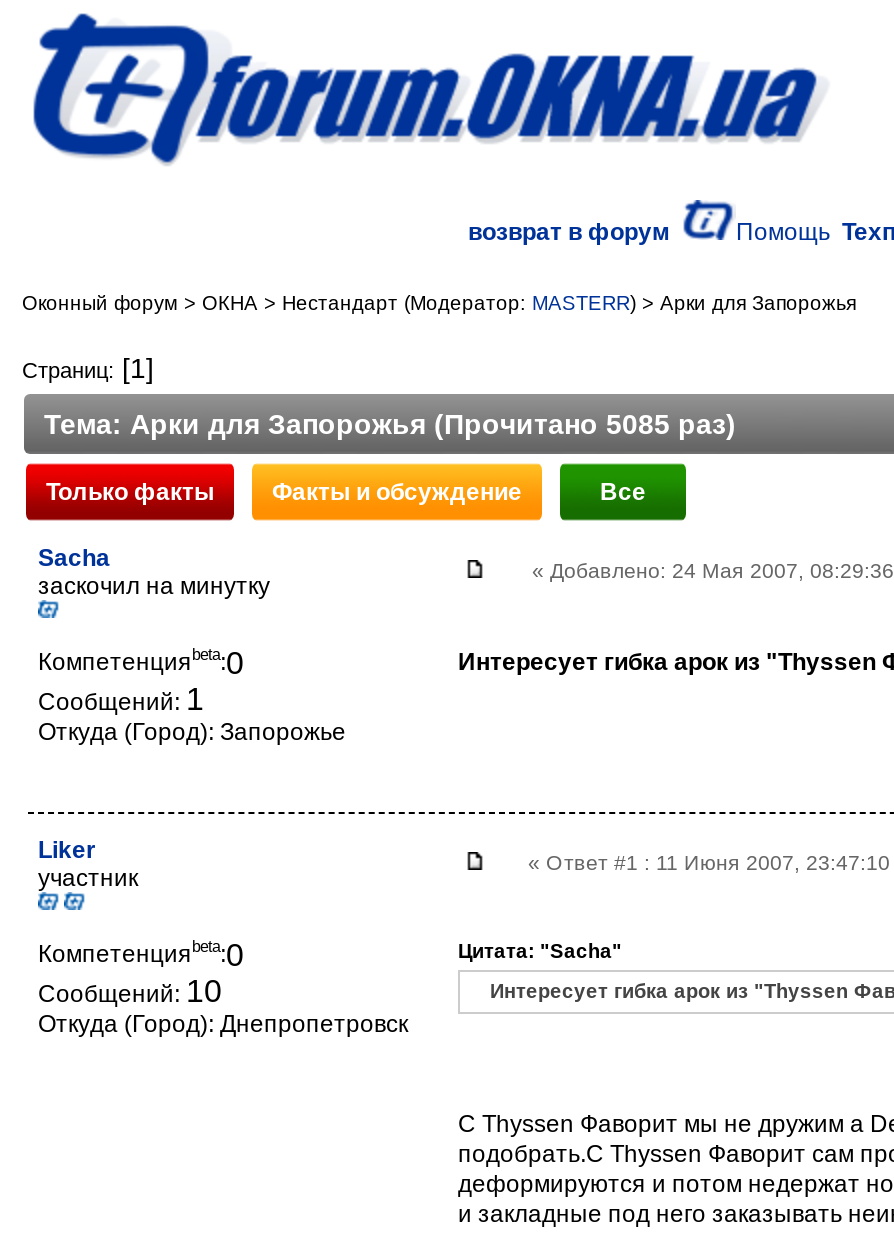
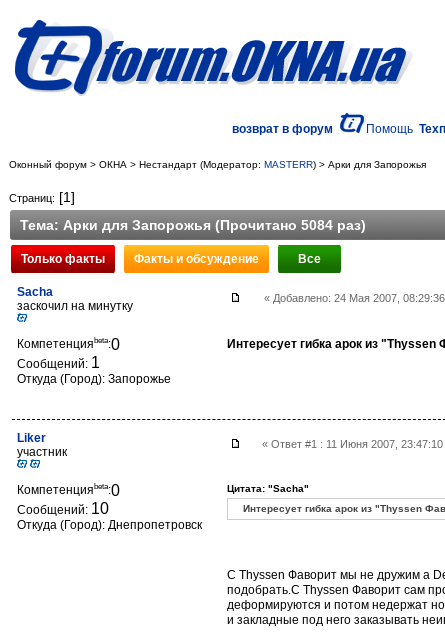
- Тема: Арки для Запорожья (Прочитано 5085 раз)
+ Тема: Арки для Запорожья (Прочитано 5084 раз)
